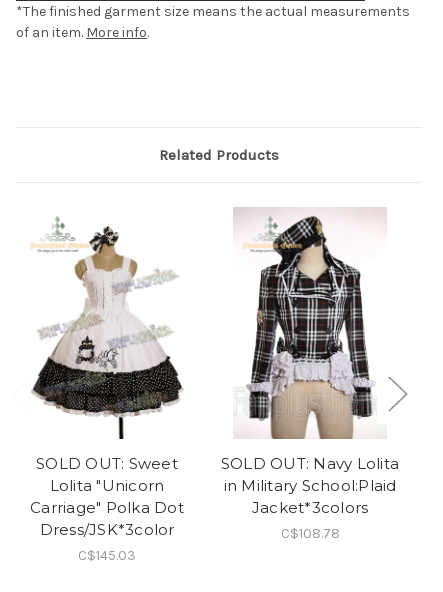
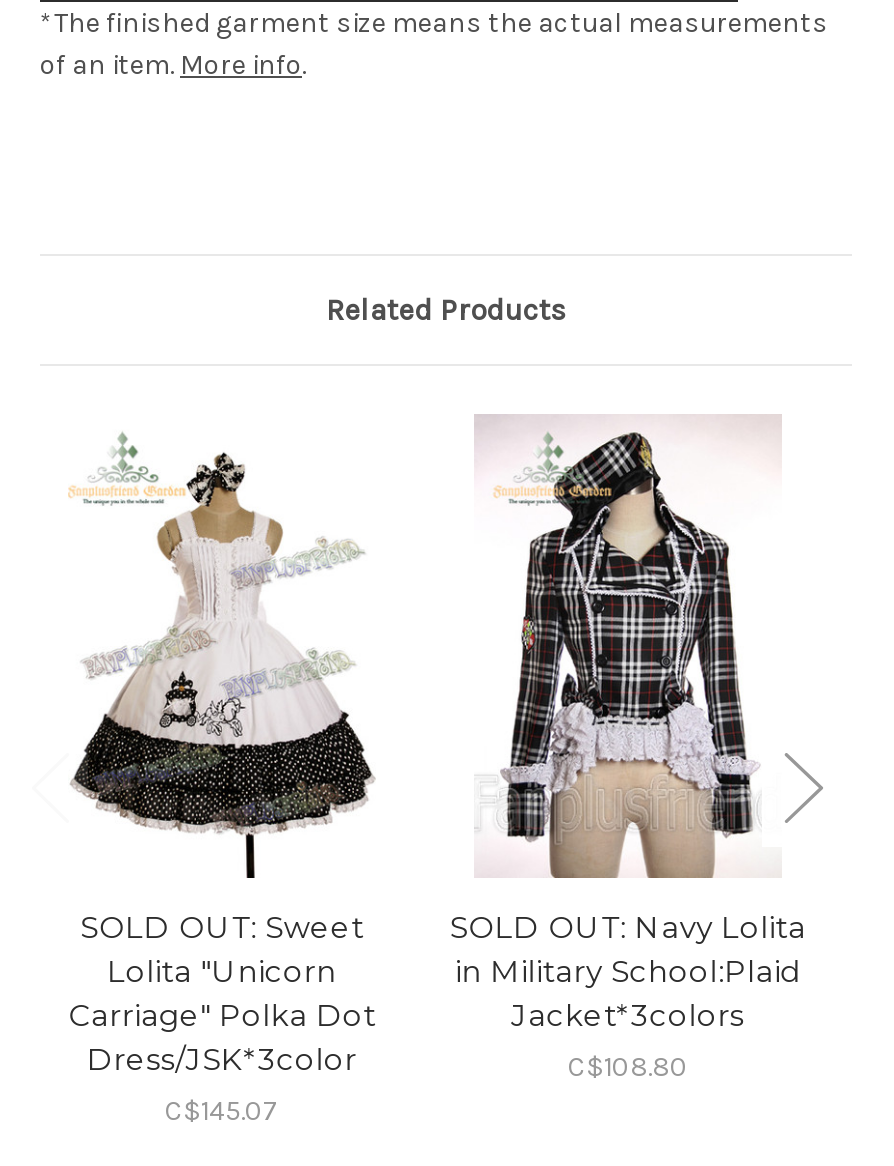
- C$108.78
+ C$108.80

- C$145.03
+ C$145.07
